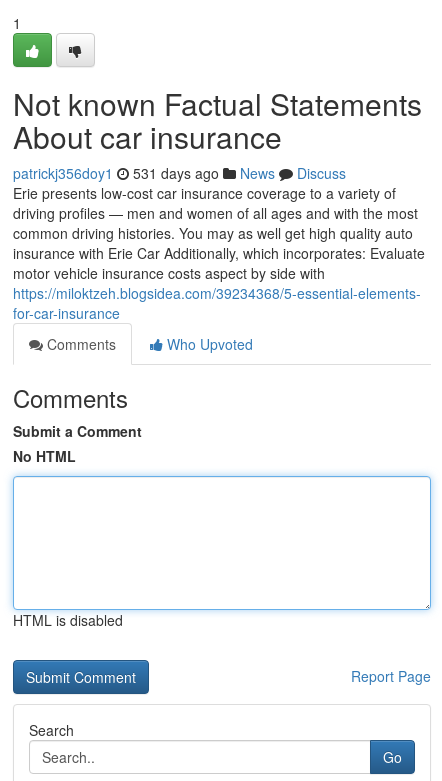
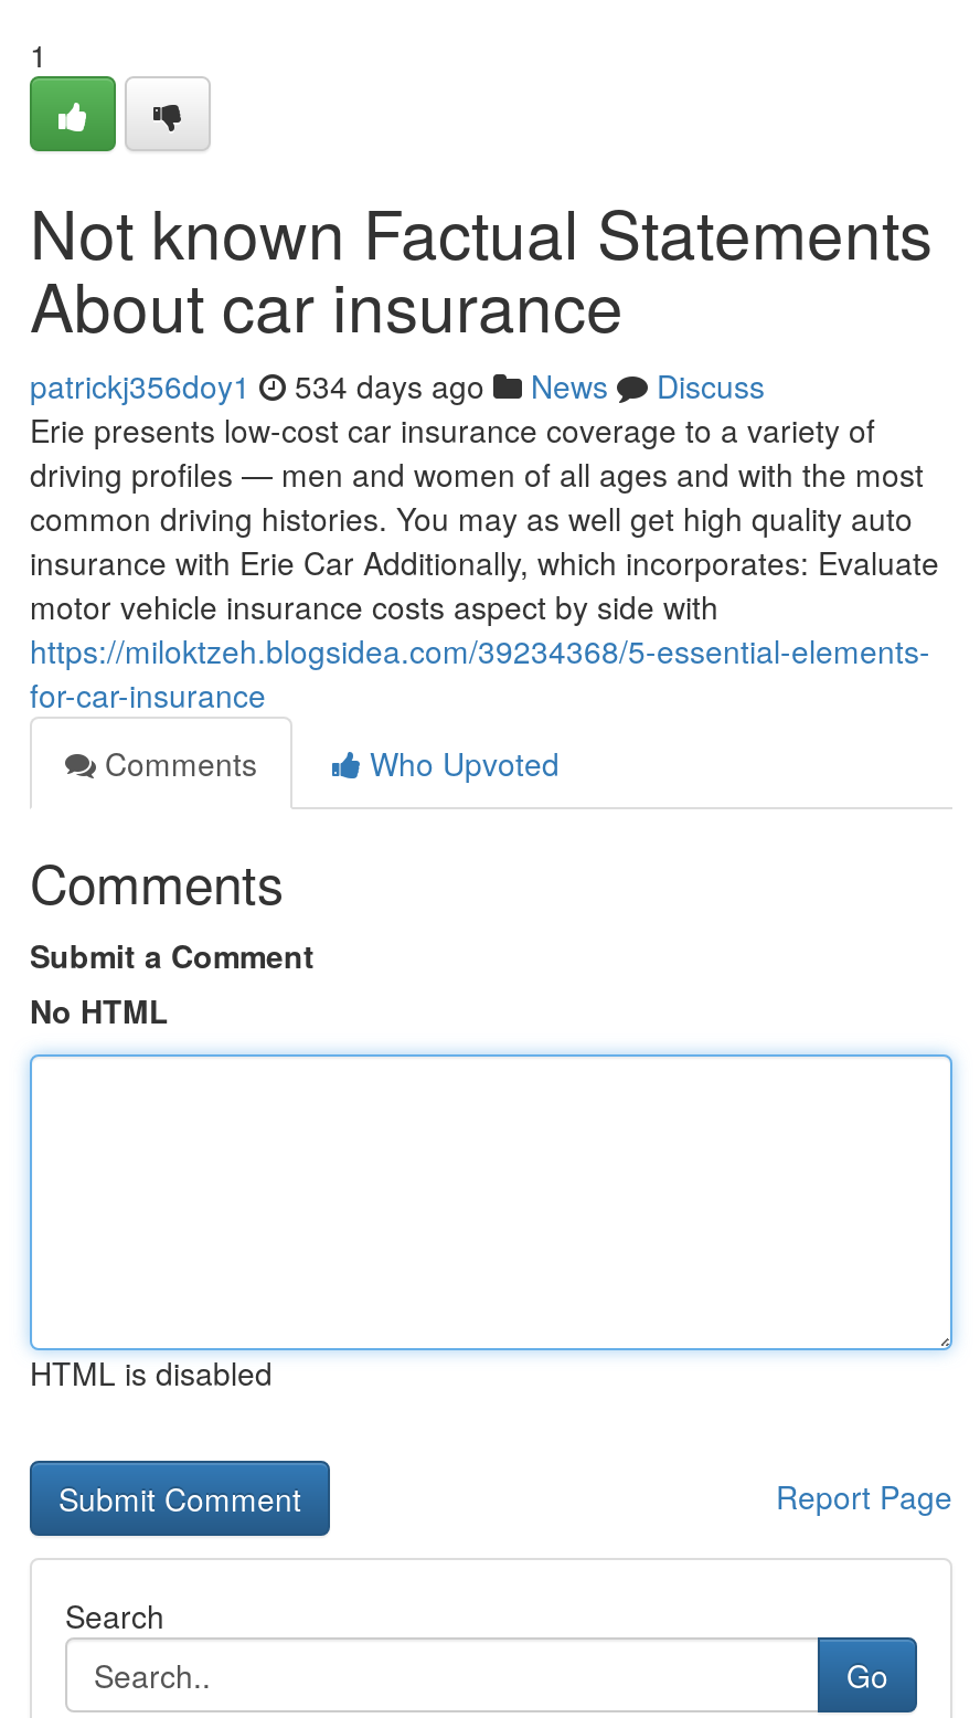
- patrickj356doy1 531 days ago News Discuss
+ patrickj356doy1 534 days ago News Discuss
